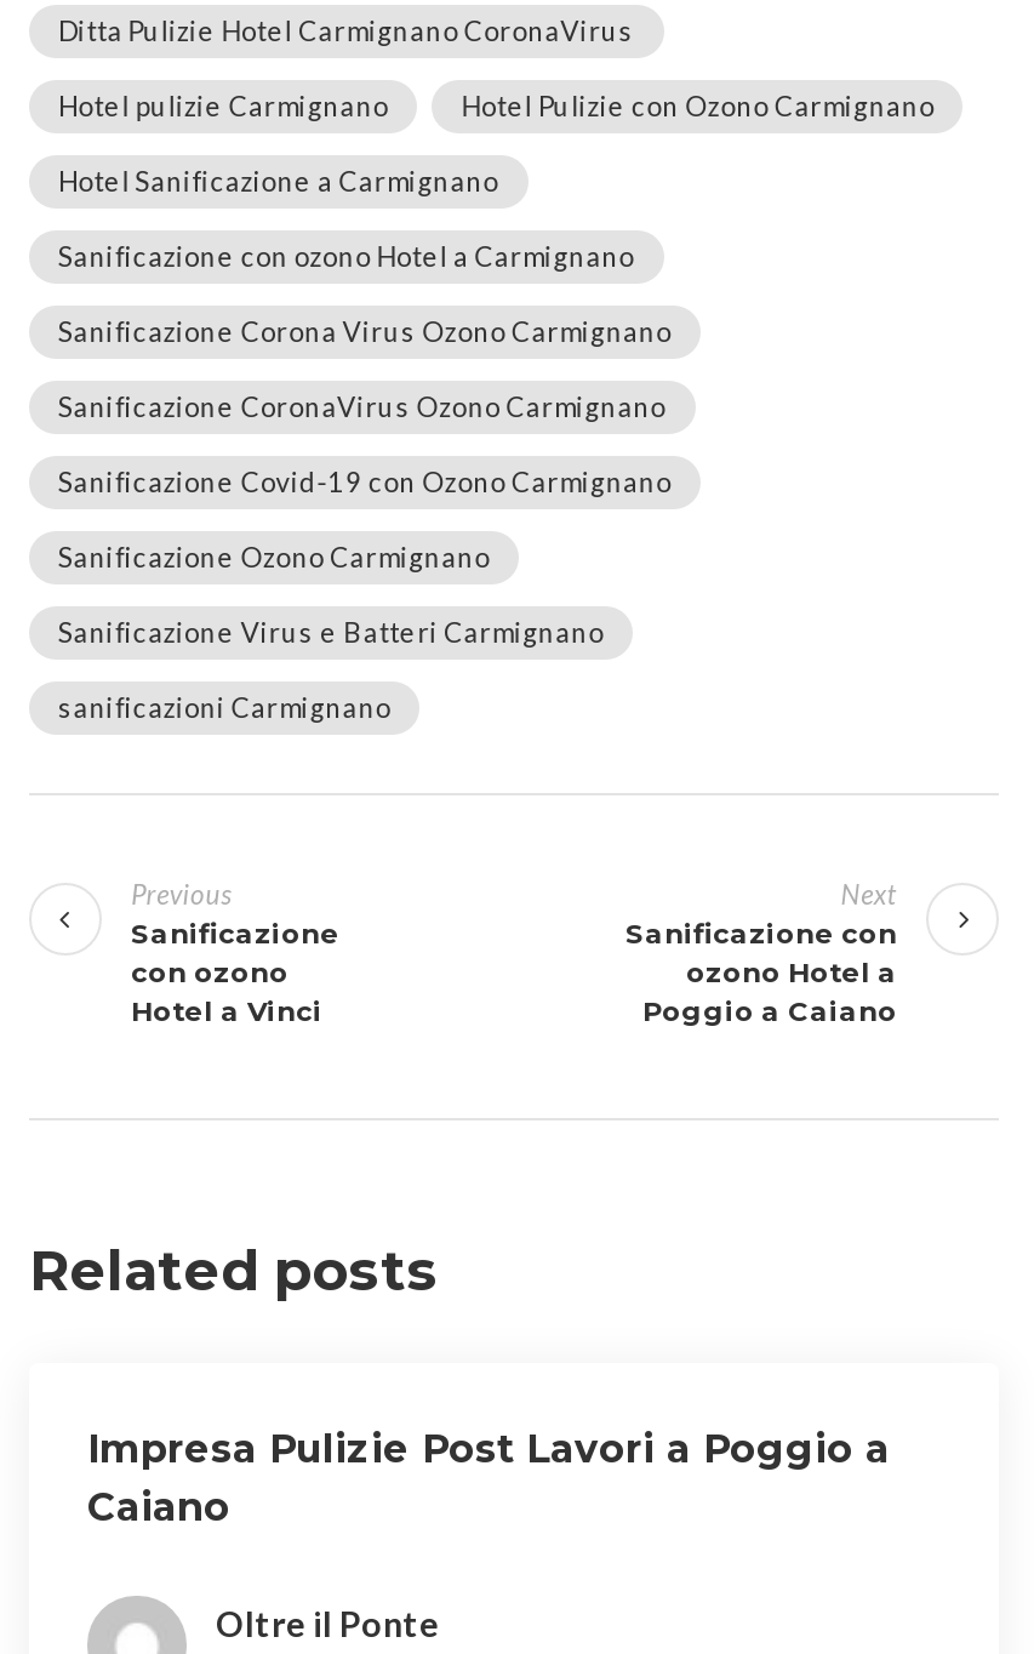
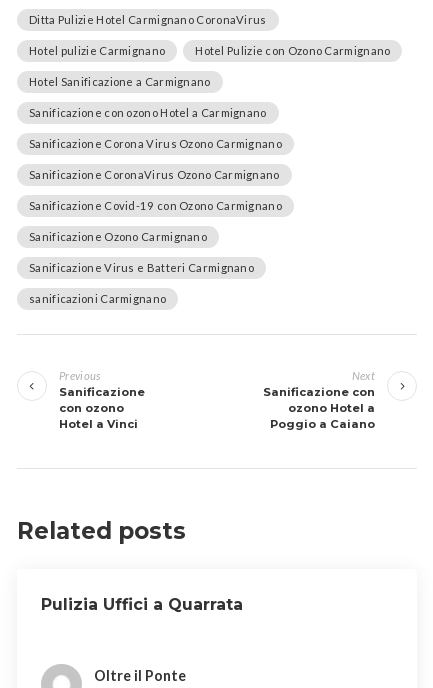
- Impresa Pulizie Post Lavori a Poggio a
- Caiano
+ Pulizia Uffici a Quarrata
